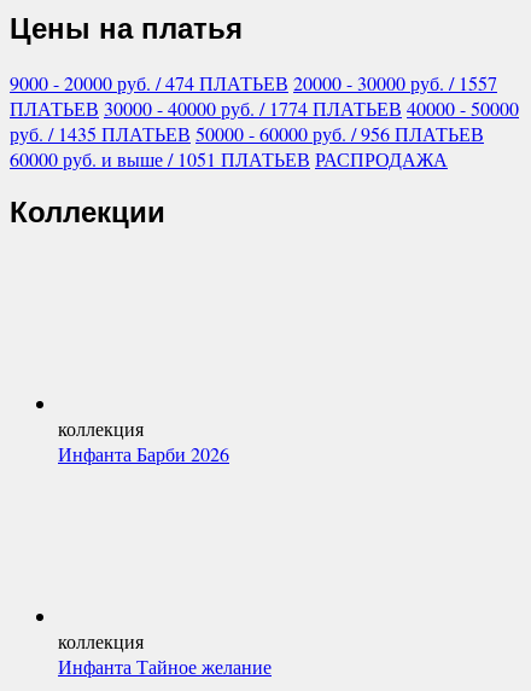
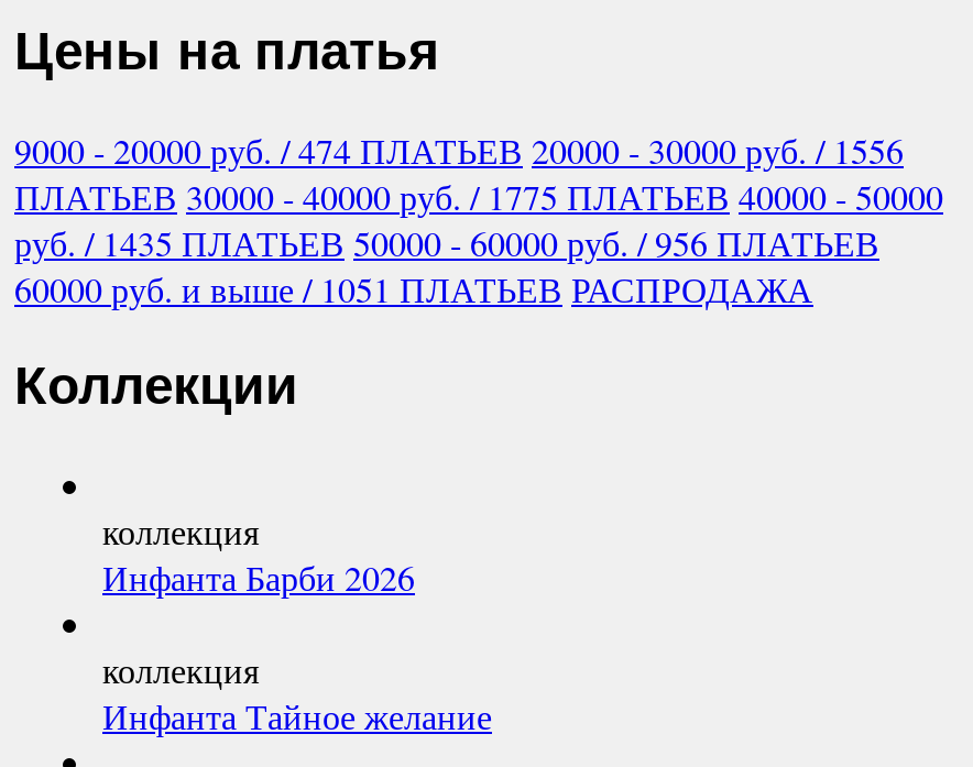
- 9000 - 20000 руб. / 474 ПЛАТЬЕВ 20000 - 30000 руб. / 1557
+ 9000 - 20000 руб. / 474 ПЛАТЬЕВ 20000 - 30000 руб. / 1556

- ПЛАТЬЕВ 30000 - 40000 руб. / 1774 ПЛАТЬЕВ 40000 - 50000
+ ПЛАТЬЕВ 30000 - 40000 руб. / 1775 ПЛАТЬЕВ 40000 - 50000
